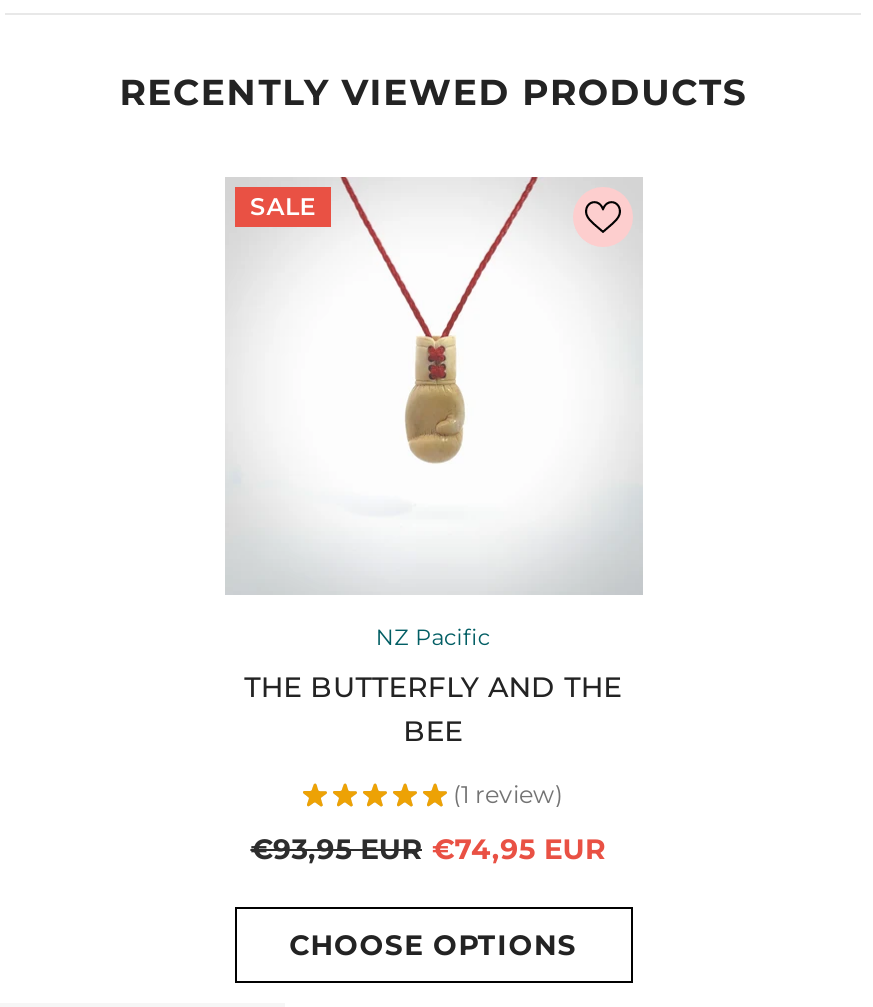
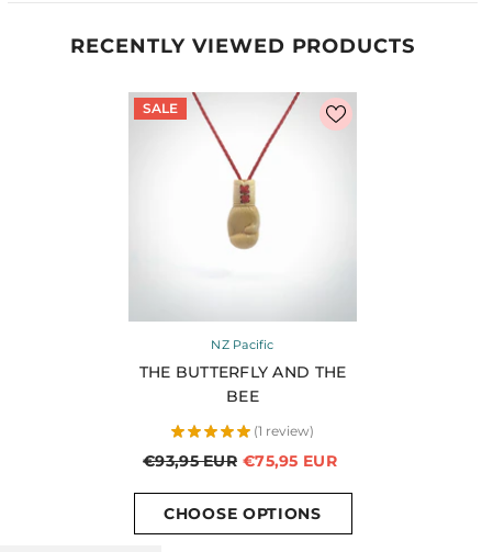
- €93,95 EUR €74,95 EUR
+ €93,95 EUR €75,95 EUR
